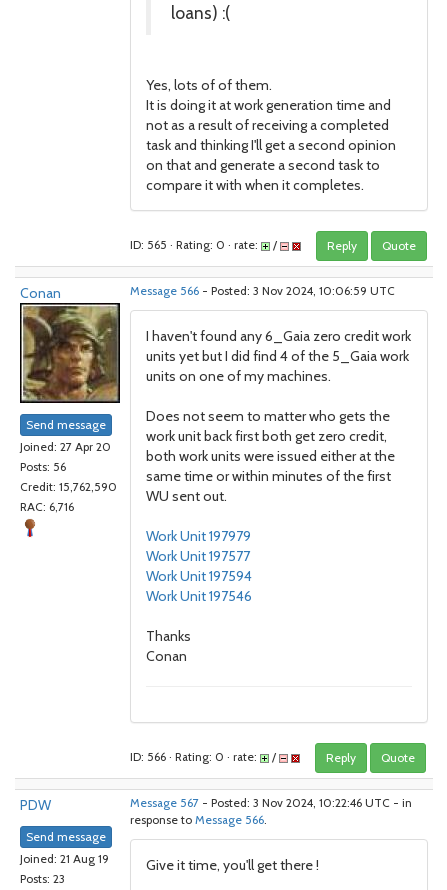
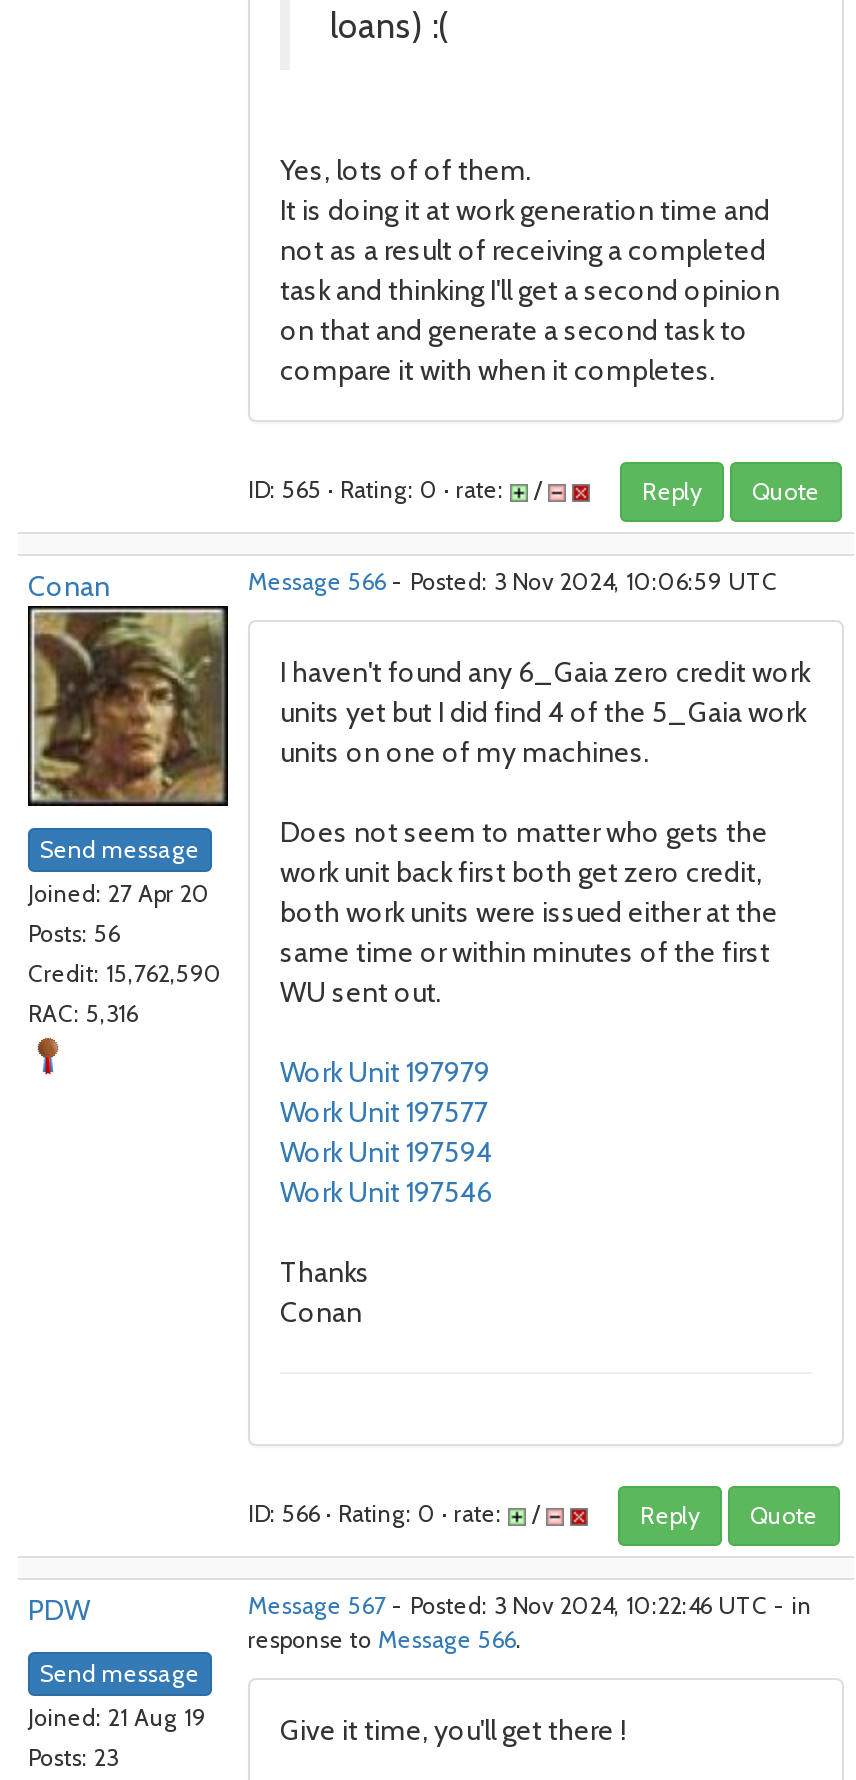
- RAC: 6,716
+ RAC: 5,316
